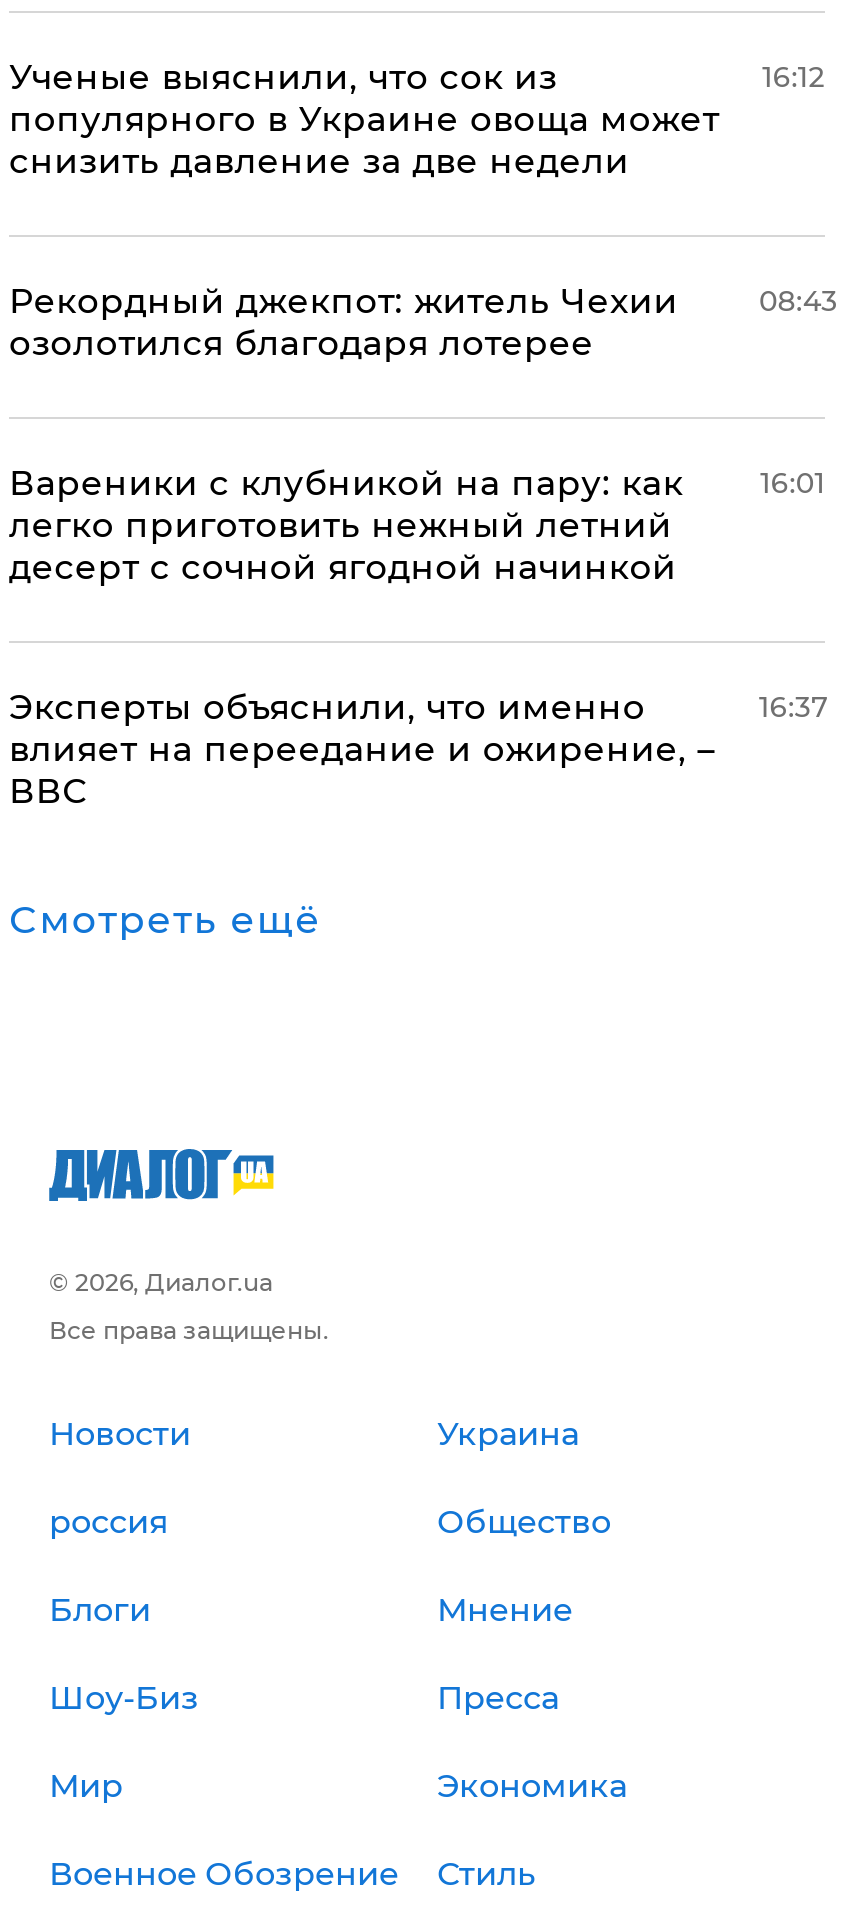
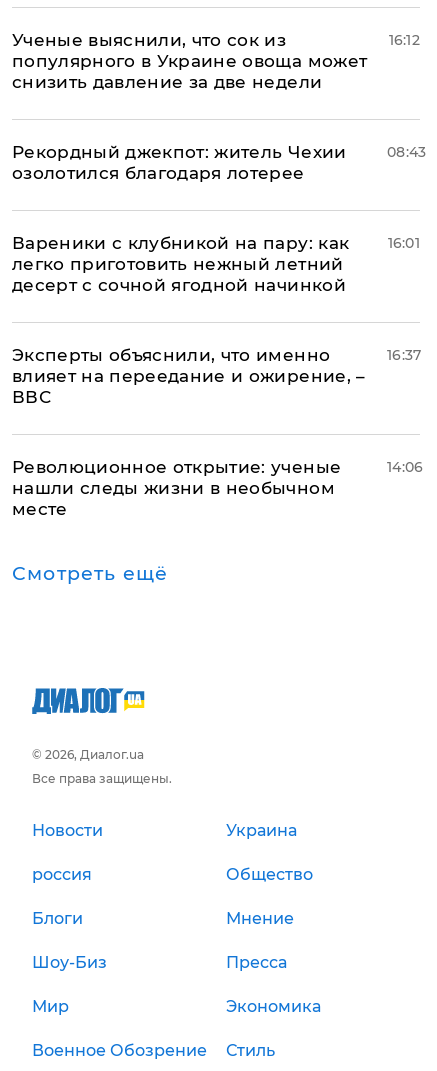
+ Революционное открытие: ученые
+ нашли следы жизни в необычном
+ месте

+ 14:06
